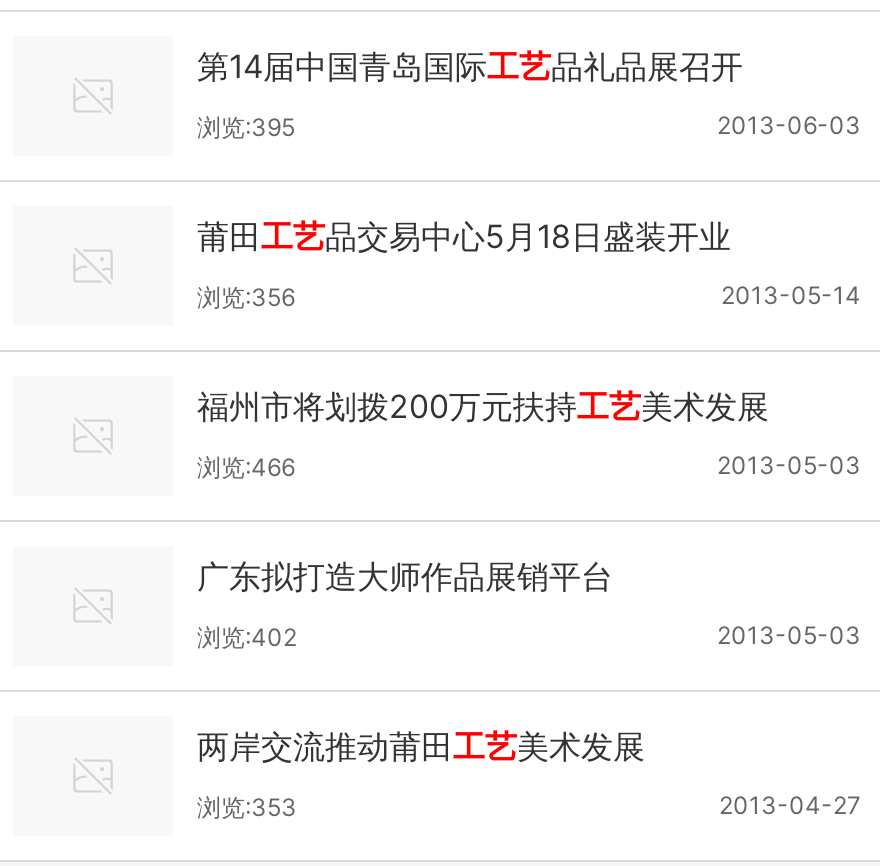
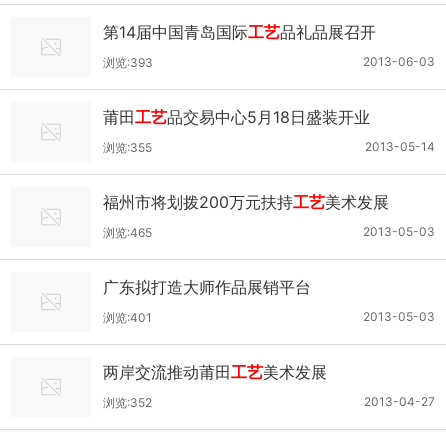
- 浏览:395
+ 浏览:393

- 浏览:356
+ 浏览:355

- 浏览:466
+ 浏览:465

- 浏览:402
+ 浏览:401

- 浏览:353
+ 浏览:352
